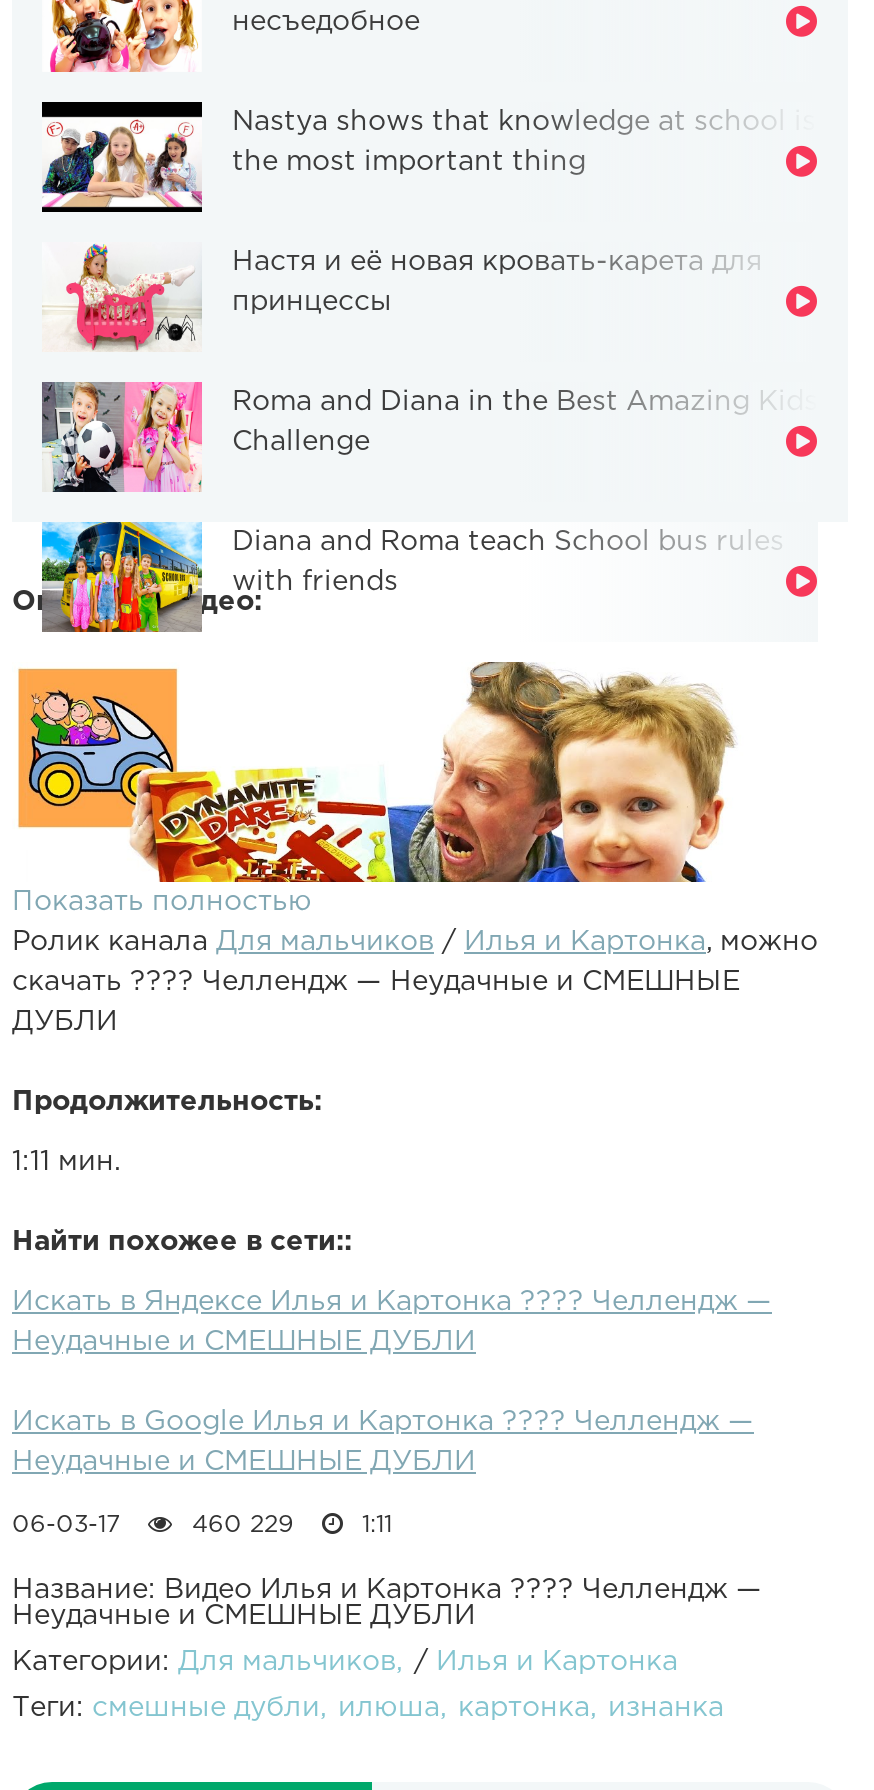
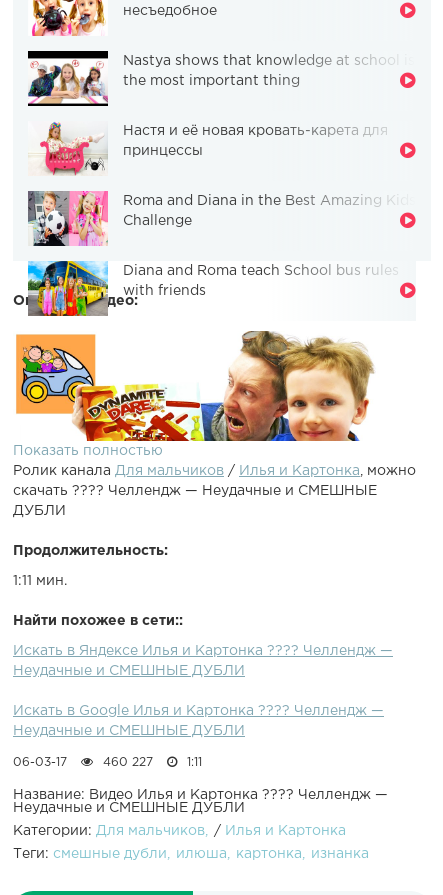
- 460 229
+ 460 227
